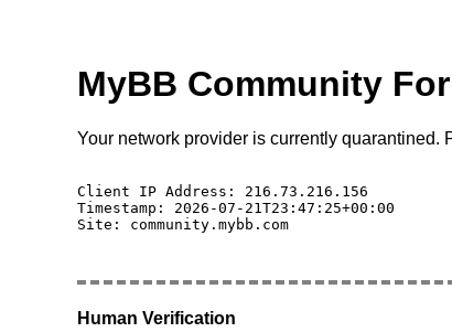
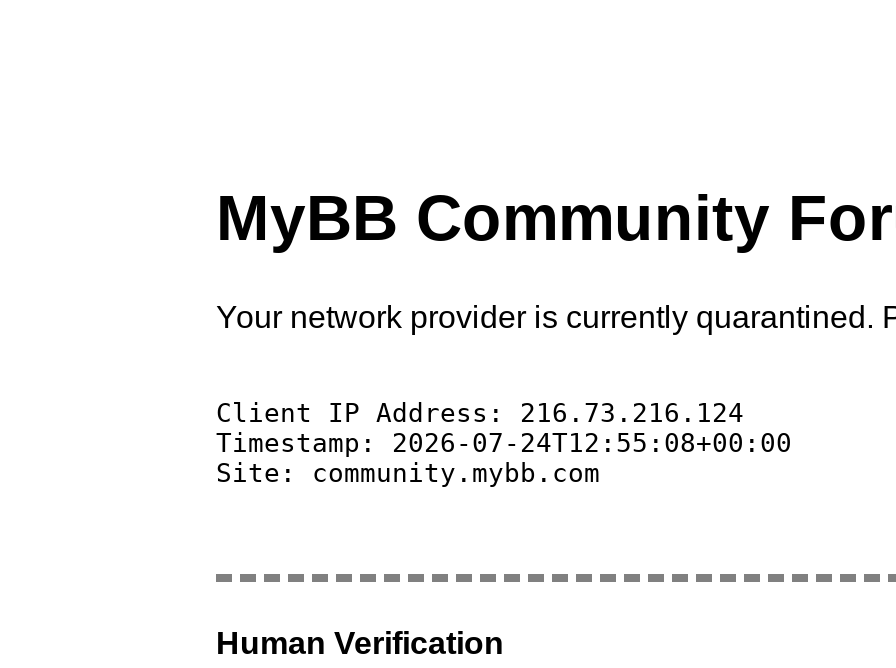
- Client IP Address: 216.73.216.156
+ Client IP Address: 216.73.216.124

- Timestamp: 2026-07-21T23:47:25+00:00
+ Timestamp: 2026-07-24T12:55:08+00:00
